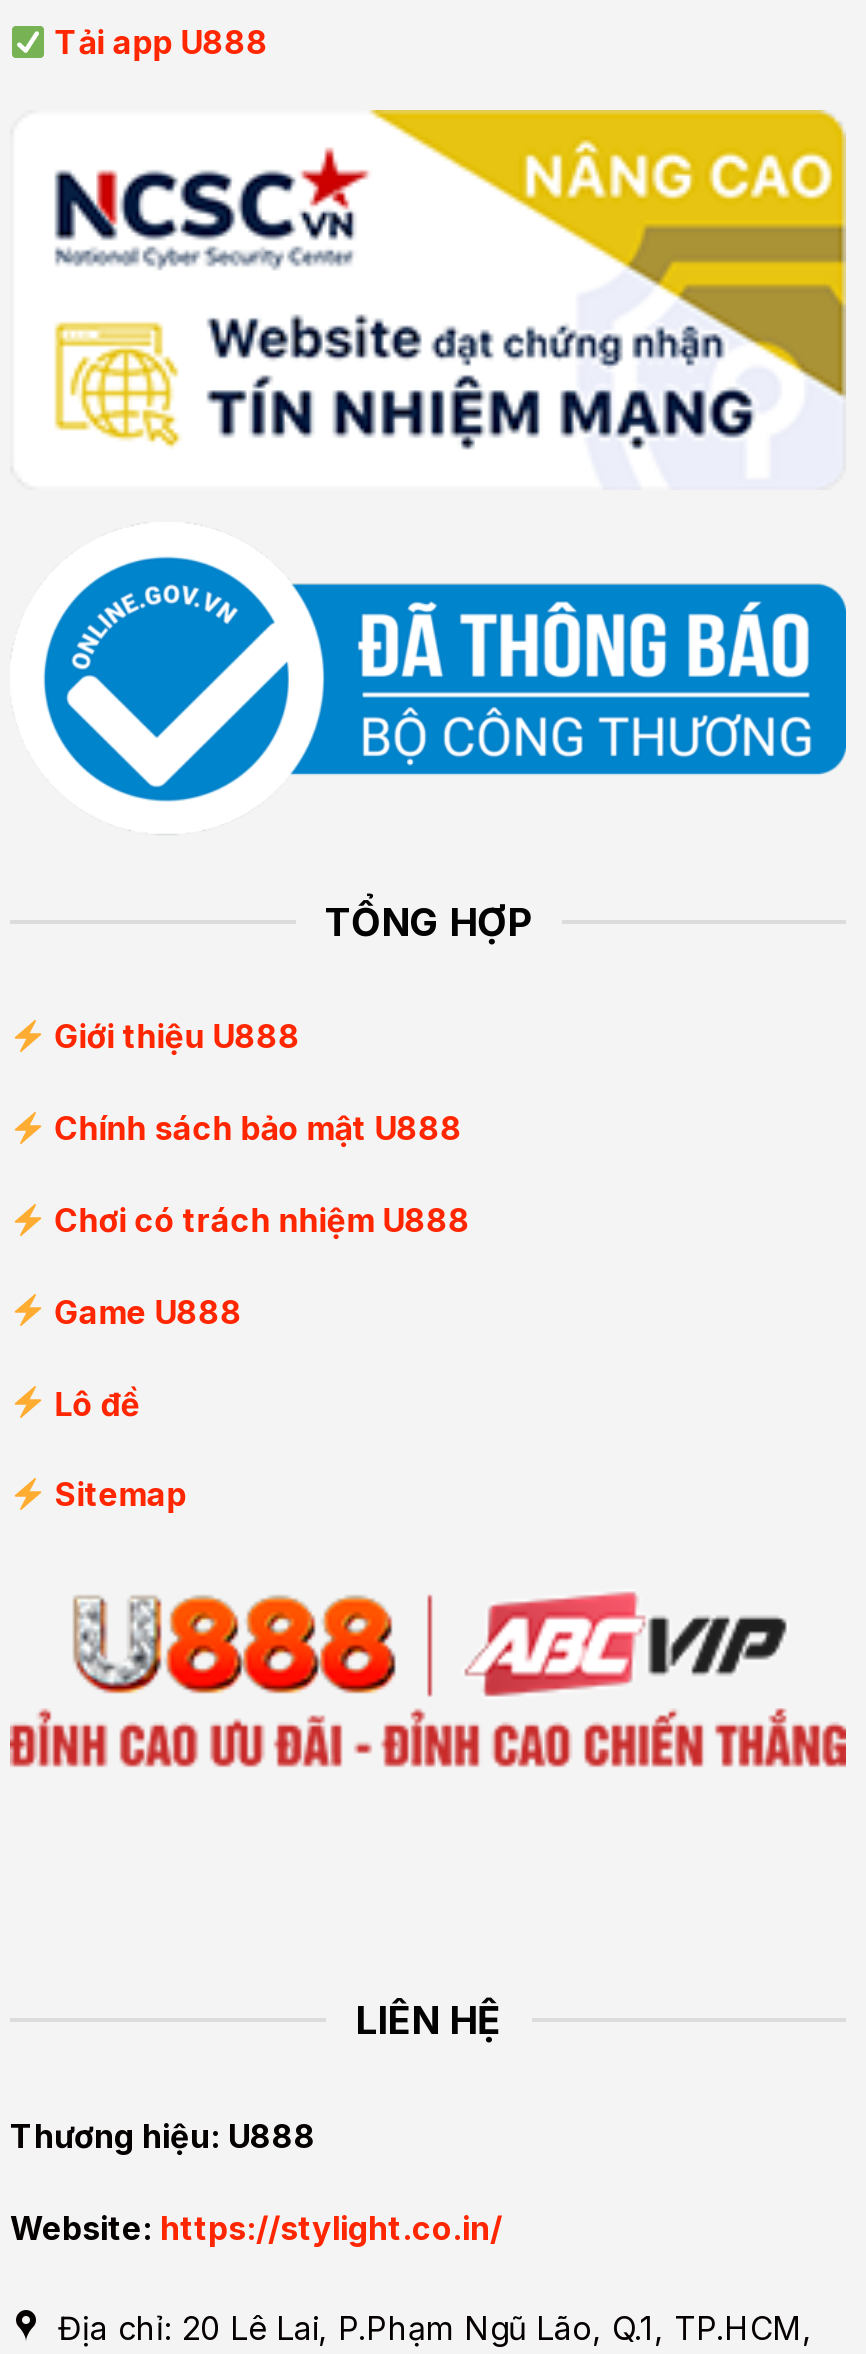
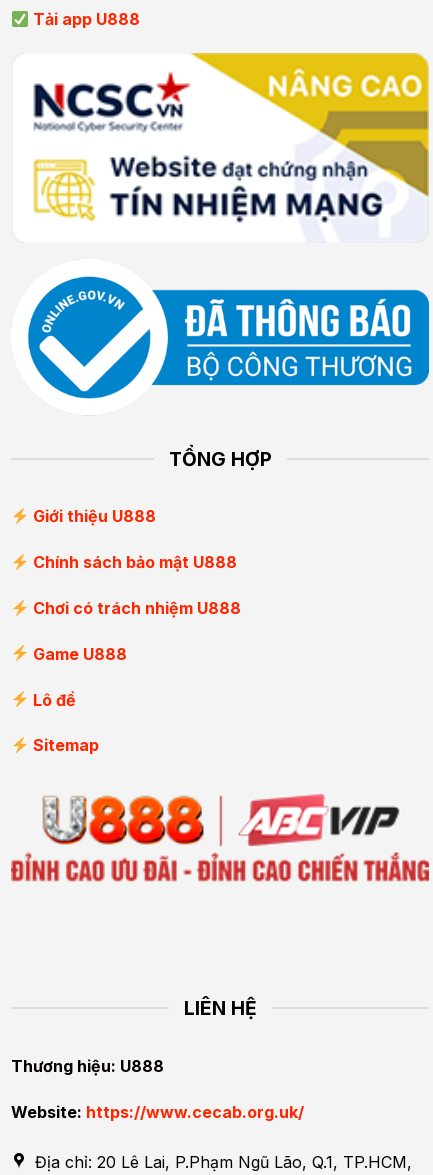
- Website: https://stylight.co.in/
+ Website: https://www.cecab.org.uk/
